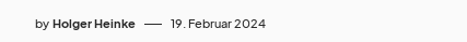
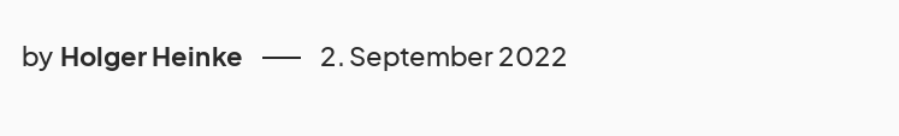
- 19. Februar 2024
+ 2. September 2022
